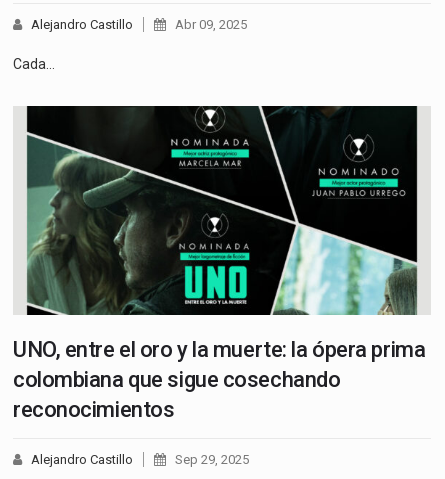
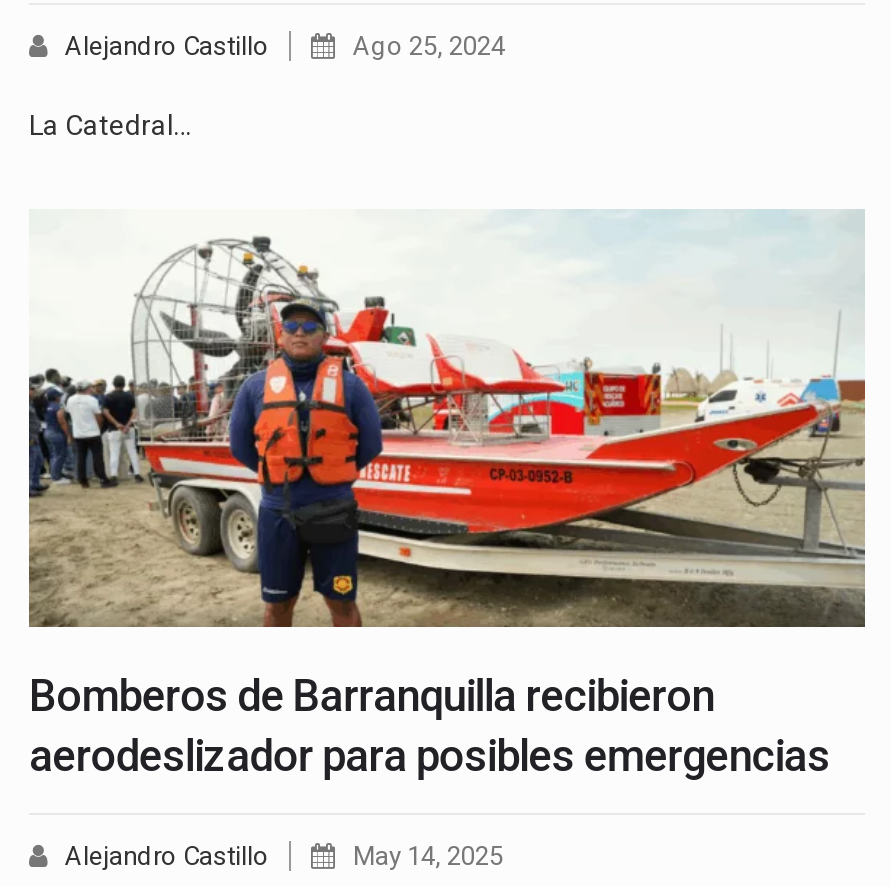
- Abr 09, 2025
+ Ago 25, 2024

- Cada…
+ La Catedral…

- [image]
- UNO, entre el oro y la muerte: la ópera prima
- colombiana que sigue cosechando
- reconocimientos
+ [image]
+ Bomberos de Barranquilla recibieron
+ aerodeslizador para posibles emergencias

- Sep 29, 2025
+ May 14, 2025
